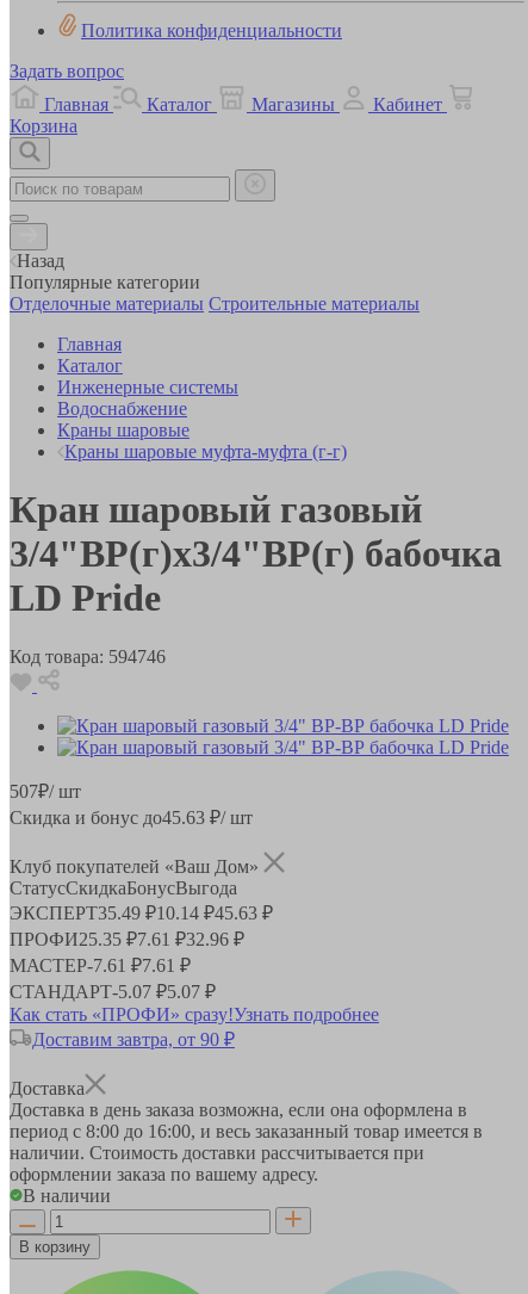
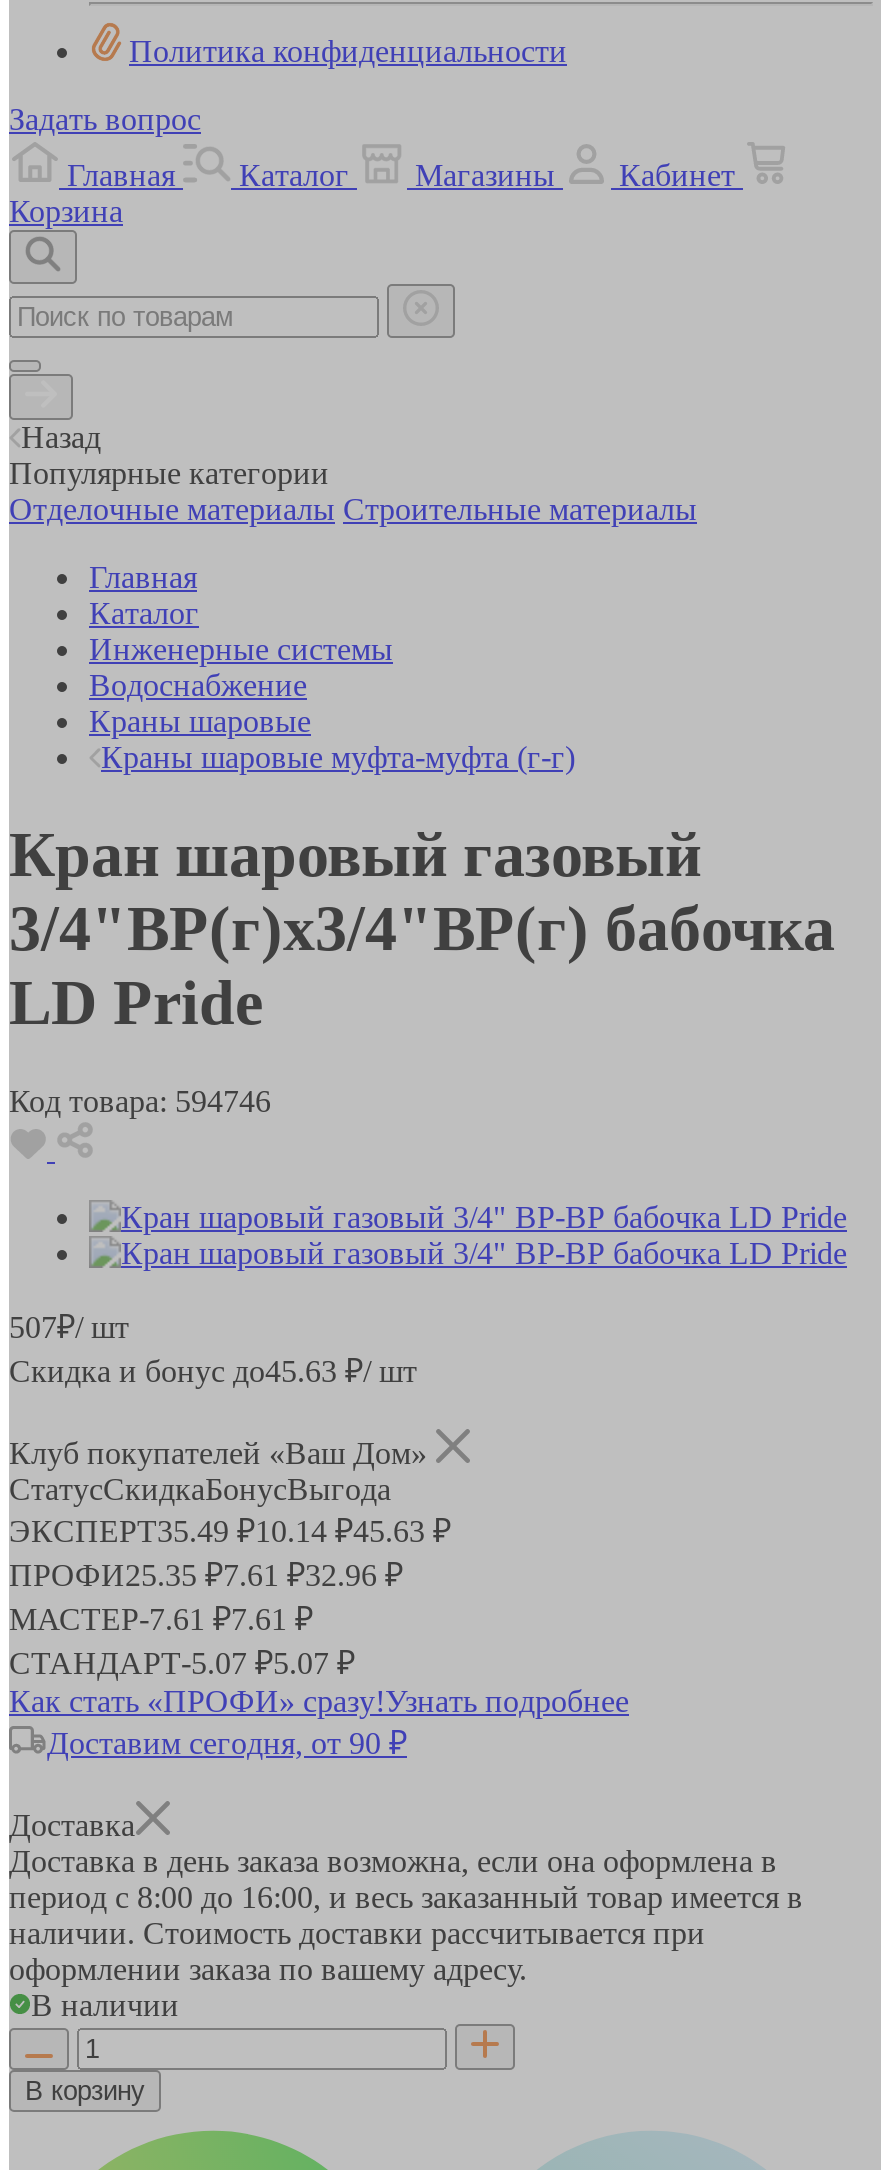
- Доставим завтра, от 90 ₽
+ Доставим сегодня, от 90 ₽
